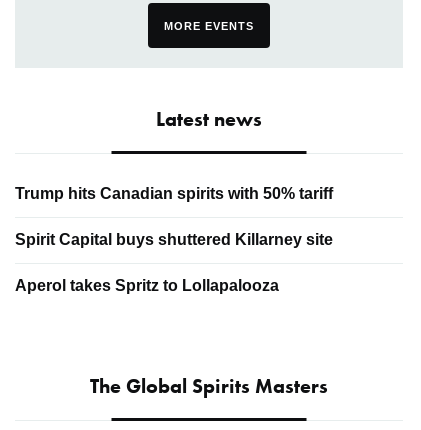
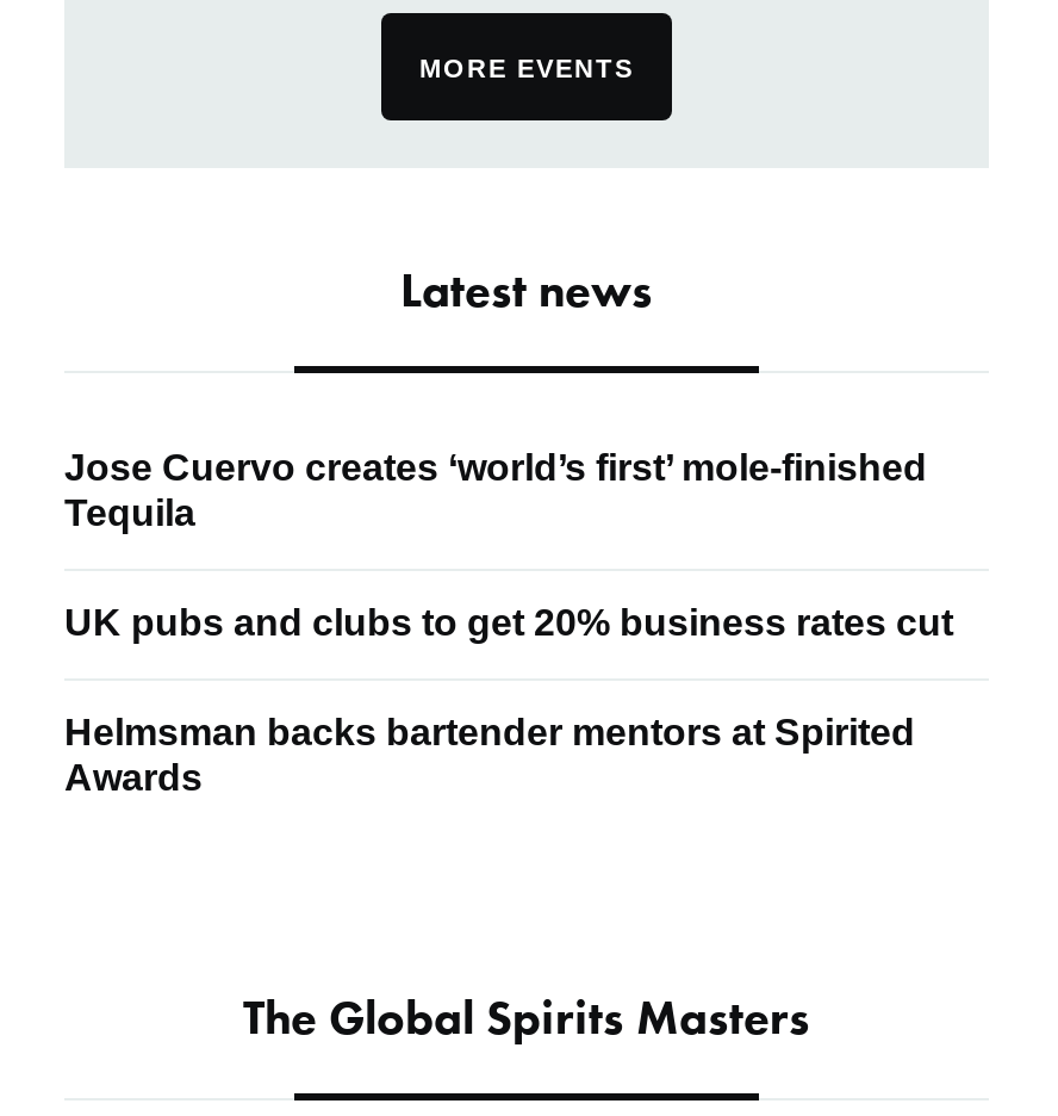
- Trump hits Canadian spirits with 50% tariff
+ Jose Cuervo creates ‘world’s first’ mole-finished
+ Tequila

- Spirit Capital buys shuttered Killarney site
+ UK pubs and clubs to get 20% business rates cut

- Aperol takes Spritz to Lollapalooza
+ Helmsman backs bartender mentors at Spirited
+ Awards
